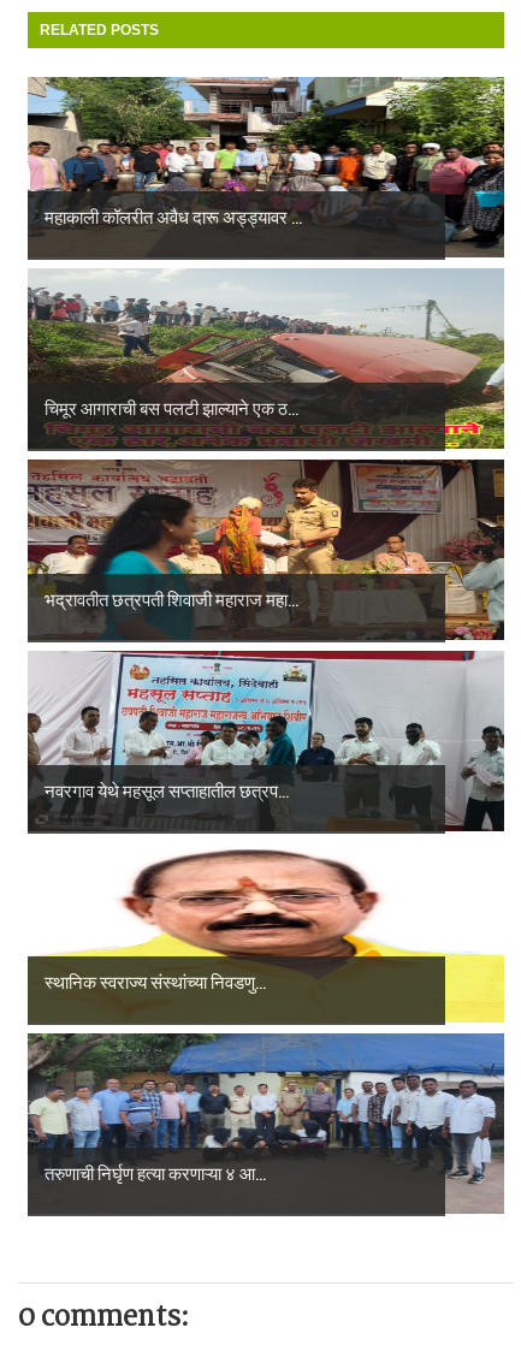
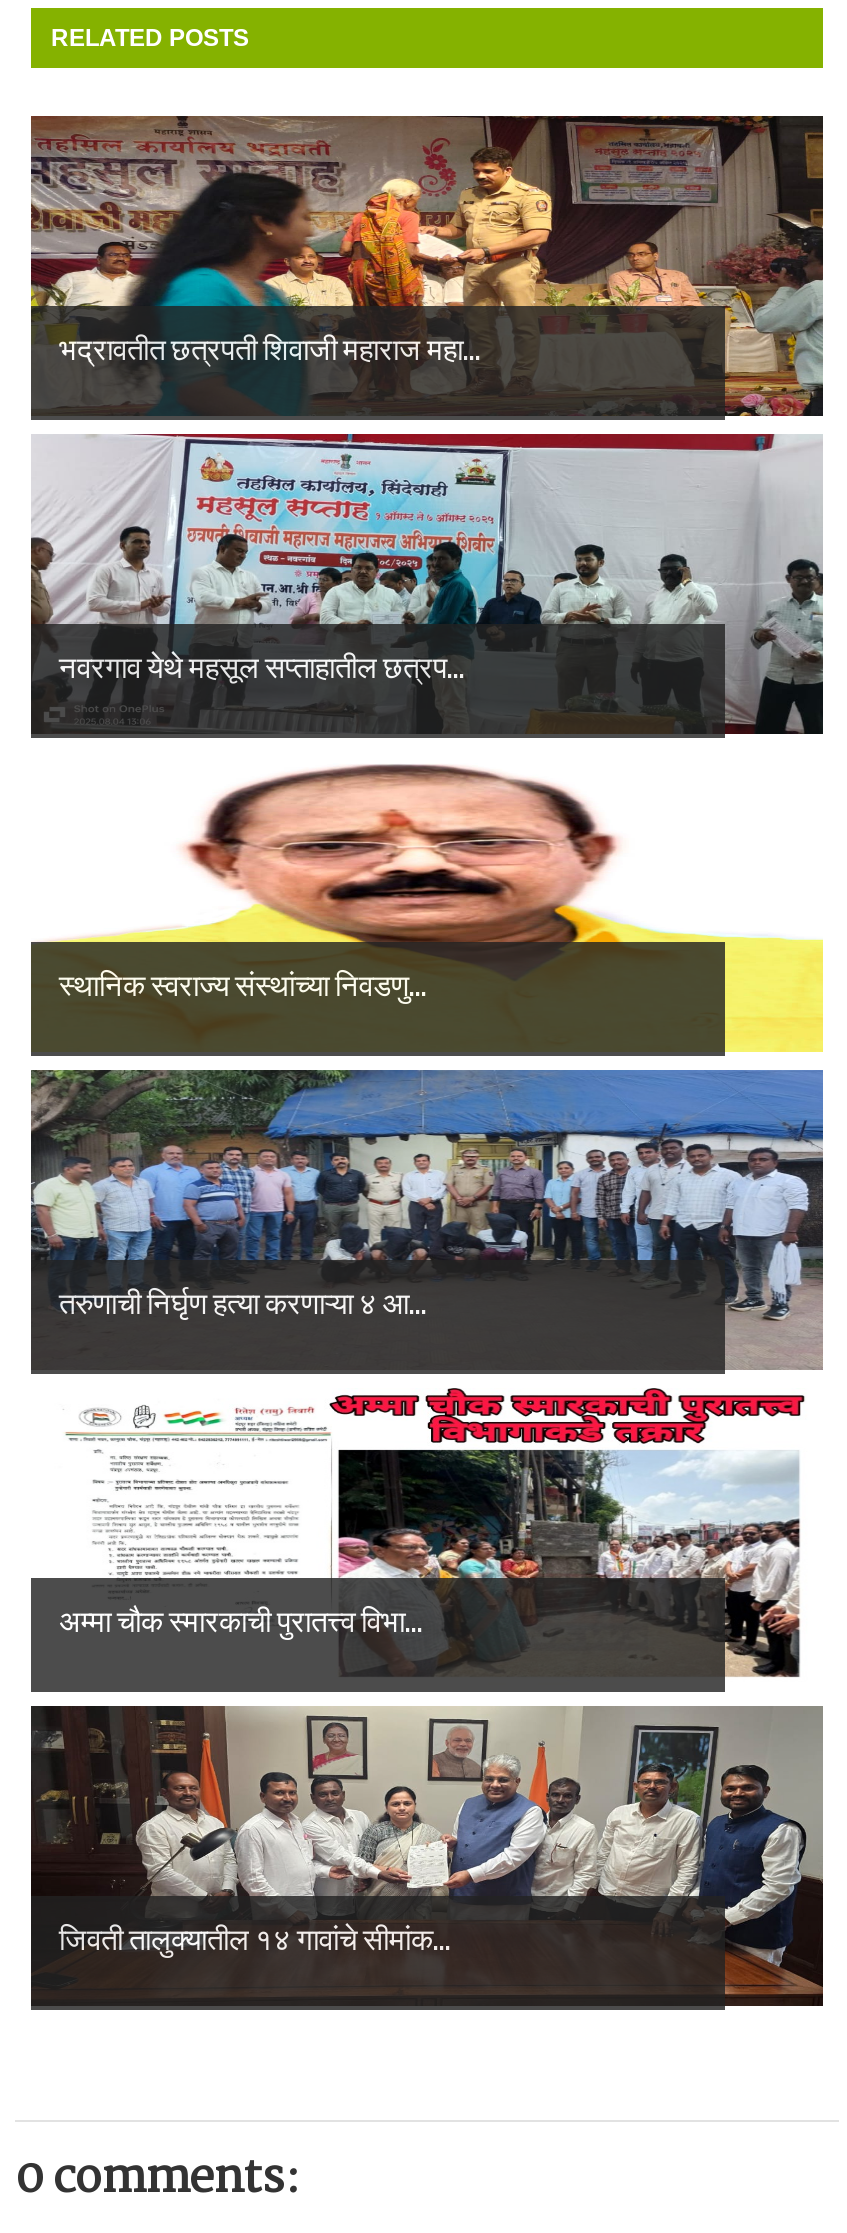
- [image]
- महाकाली कॉलरीत अवैध दारू अड्ड्यावर ...

- [image]
- चिमूर आगाराची बस पलटी झाल्याने एक ठ...

moved up: [image] | भद्रावतीत छत्रपती शिवाजी महाराज महा... | नवरगाव येथे महसूल सप्ताहातील छत्रप... | स्थानिक स्वराज्य संस्थांच्या निवडणु... | तरुणाची निर्घृण हत्या करणाऱ्या ४ आ...

+ [image]
+ जिवती तालुक्यातील १४ गावांचे सीमांक...

+ [image]
+ अम्मा चौक स्मारकाची पुरातत्त्व विभा...
